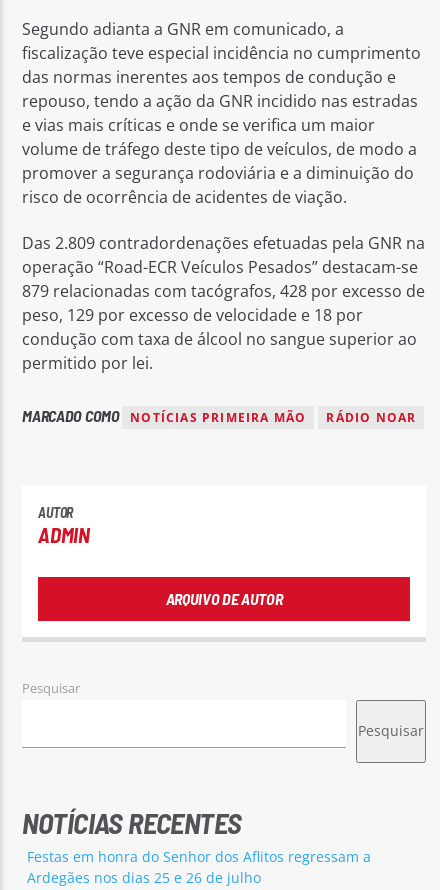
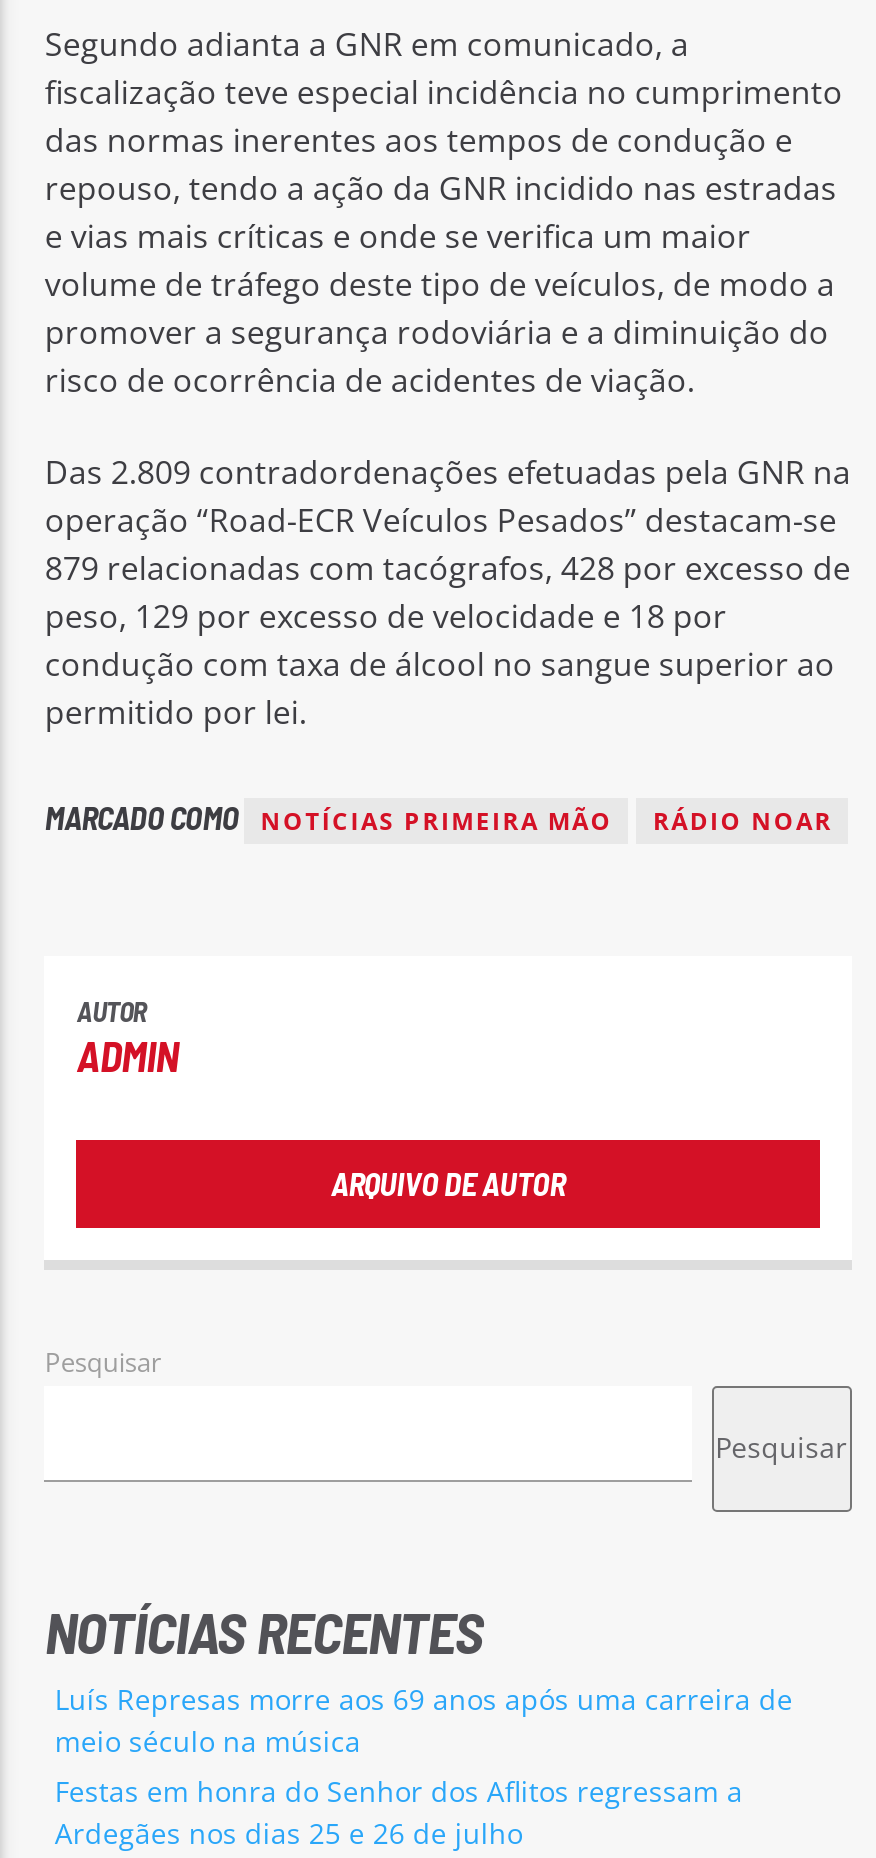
+ Luís Represas morre aos 69 anos após uma carreira de
+ meio século na música
